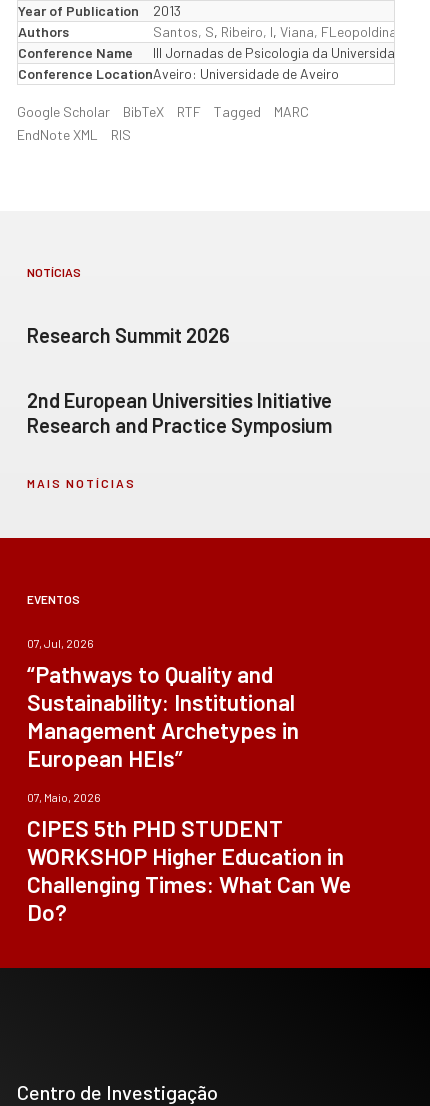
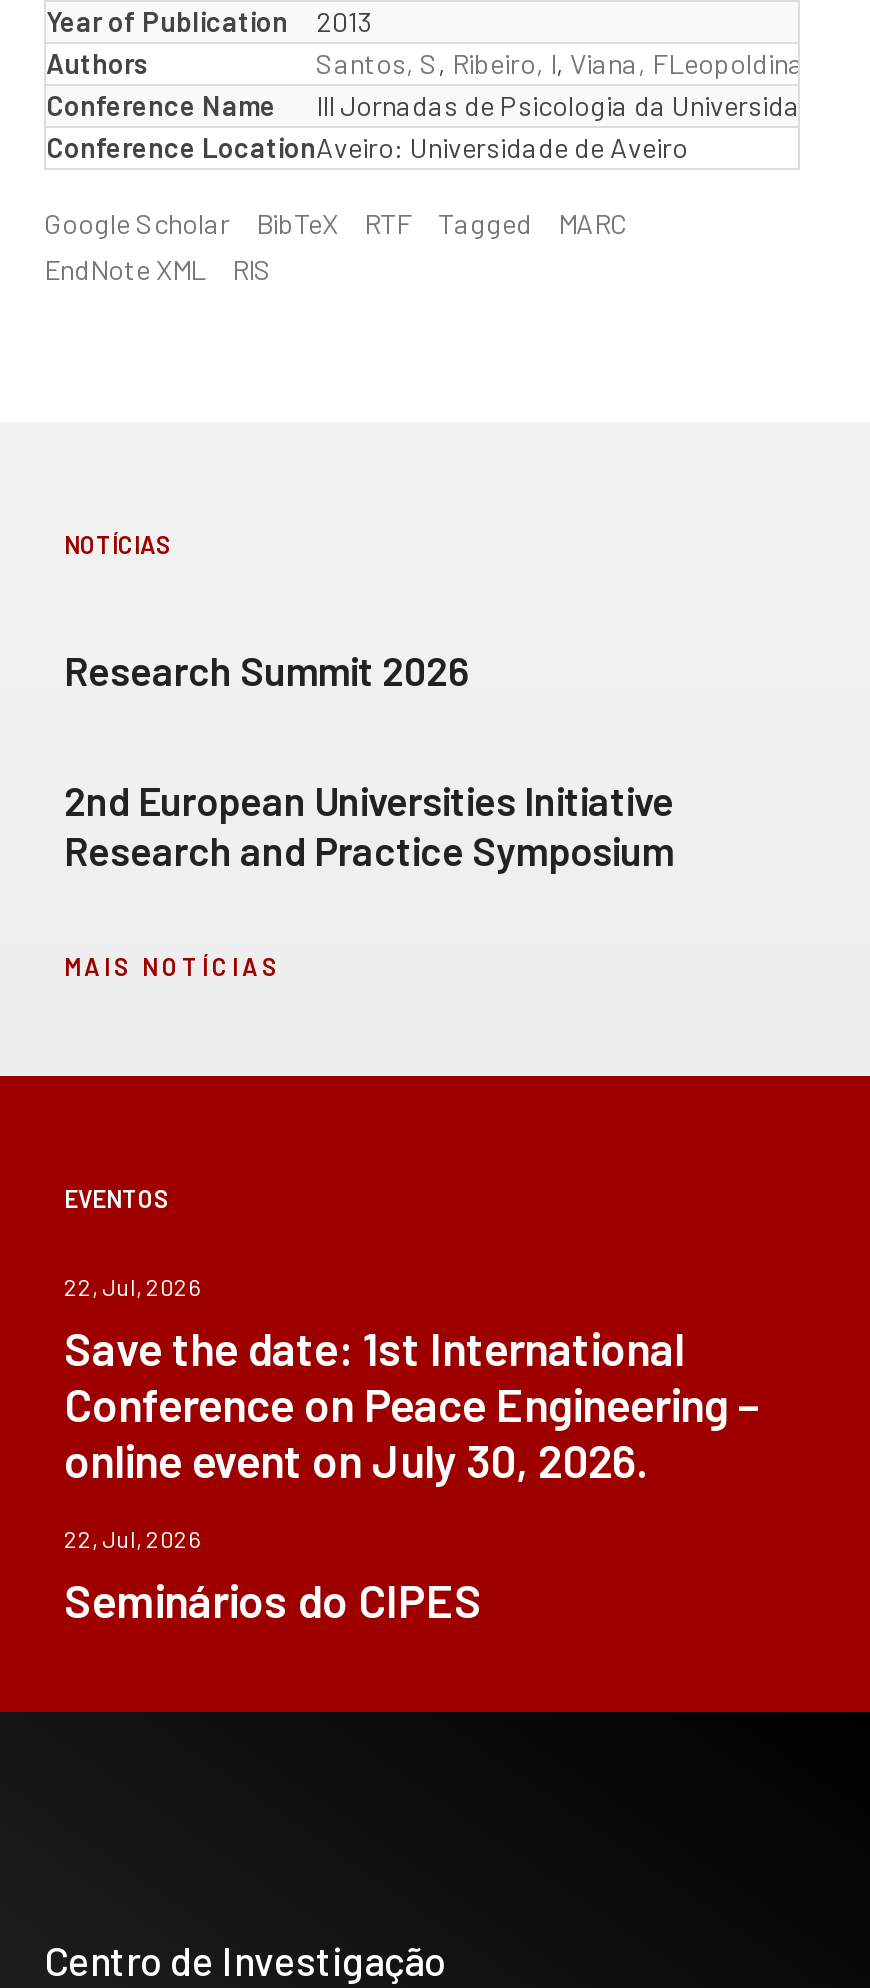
- 07, Jul, 2026
- “Pathways to Quality and
- Sustainability: Institutional
- Management Archetypes in
- European HEIs”
+ 22, Jul, 2026
+ Save the date: 1st International
+ Conference on Peace Engineering –
+ online event on July 30, 2026.

- 07, Maio, 2026
- CIPES 5th PHD STUDENT
- WORKSHOP Higher Education in
- Challenging Times: What Can We
- Do?
+ 22, Jul, 2026
+ Seminários do CIPES
